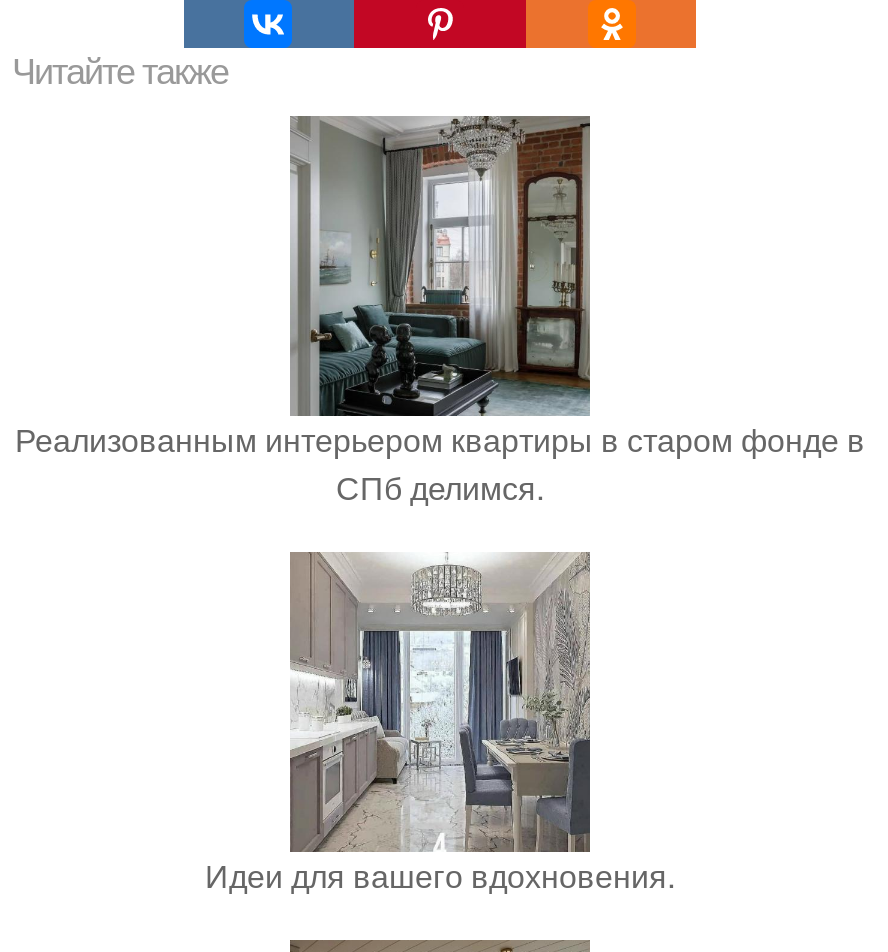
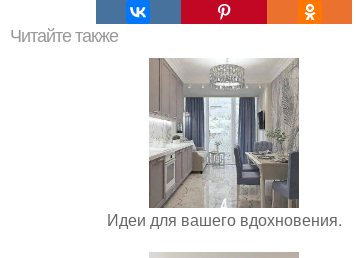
- [image]
- Реализованным интерьером квартиры в старом фонде в
- СПб делимся.
